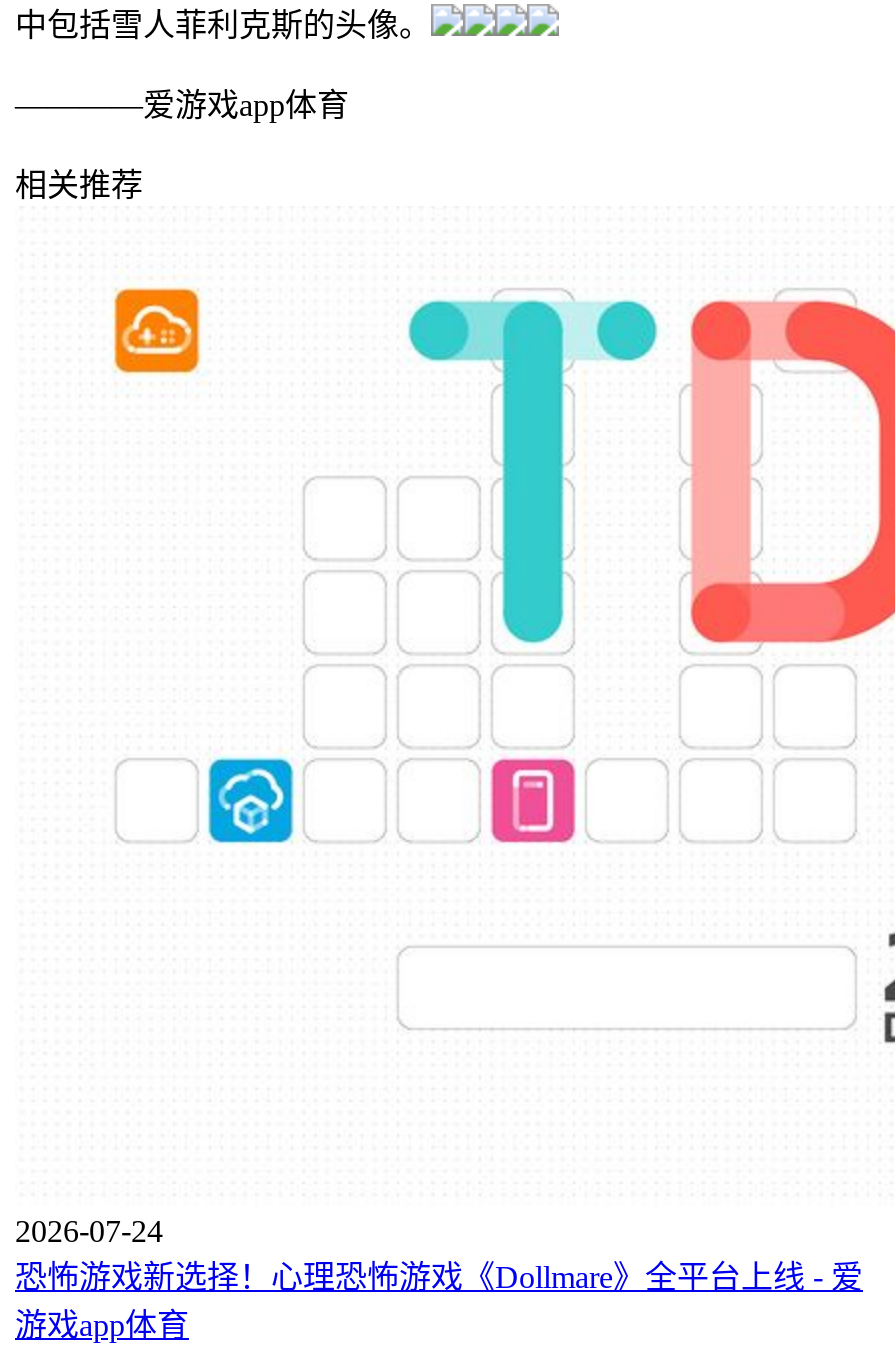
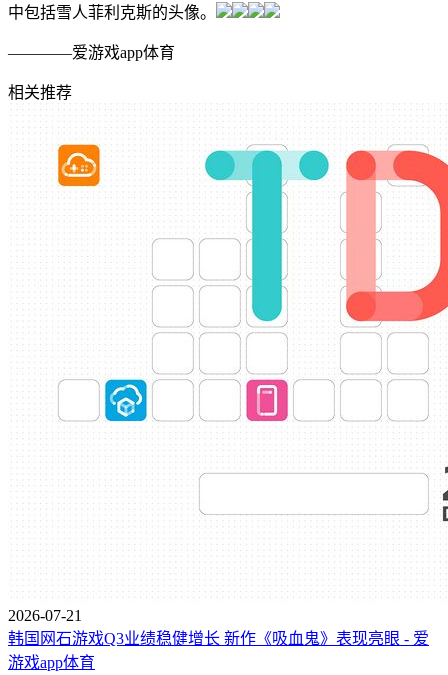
- 2026-07-24
- 恐怖游戏新选择！心理恐怖游戏《Dollmare》全平台上线 - 爱
+ 2026-07-21
+ 韩国网石游戏Q3业绩稳健增长 新作《吸血鬼》表现亮眼 - 爱
